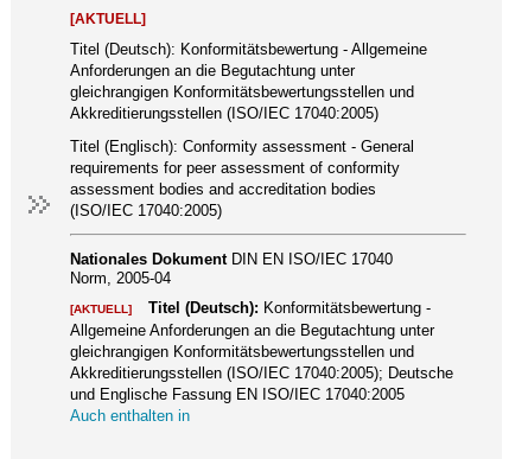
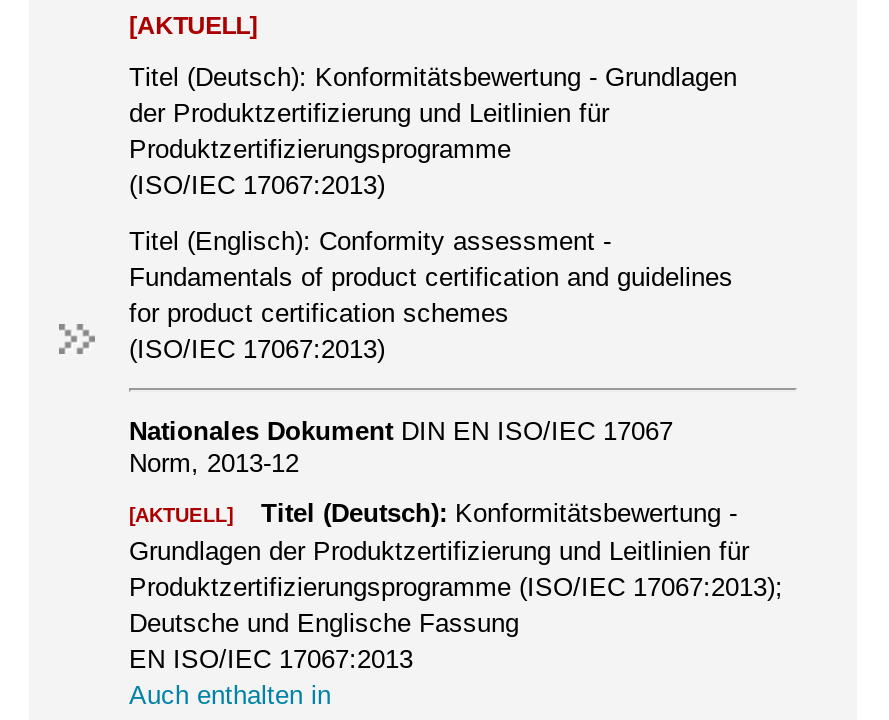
- Titel (Deutsch): Konformitätsbewertung - Allgemeine
- Anforderungen an die Begutachtung unter
- gleichrangigen Konformitätsbewertungsstellen und
- Akkreditierungsstellen (ISO/IEC 17040:2005)
+ Titel (Deutsch): Konformitätsbewertung - Grundlagen
+ der Produktzertifizierung und Leitlinien für
+ Produktzertifizierungsprogramme
+ (ISO/IEC 17067:2013)

- Titel (Englisch): Conformity assessment - General
- requirements for peer assessment of conformity
- assessment bodies and accreditation bodies
- (ISO/IEC 17040:2005)
+ Titel (Englisch): Conformity assessment -
+ Fundamentals of product certification and guidelines
+ for product certification schemes
+ (ISO/IEC 17067:2013)

- Nationales Dokument DIN EN ISO/IEC 17040
- Norm, 2005-04
+ Nationales Dokument DIN EN ISO/IEC 17067
+ Norm, 2013-12

- Allgemeine Anforderungen an die Begutachtung unter
- gleichrangigen Konformitätsbewertungsstellen und
- Akkreditierungsstellen (ISO/IEC 17040:2005); Deutsche
- und Englische Fassung EN ISO/IEC 17040:2005
+ Grundlagen der Produktzertifizierung und Leitlinien für
+ Produktzertifizierungsprogramme (ISO/IEC 17067:2013);
+ Deutsche und Englische Fassung
+ EN ISO/IEC 17067:2013
